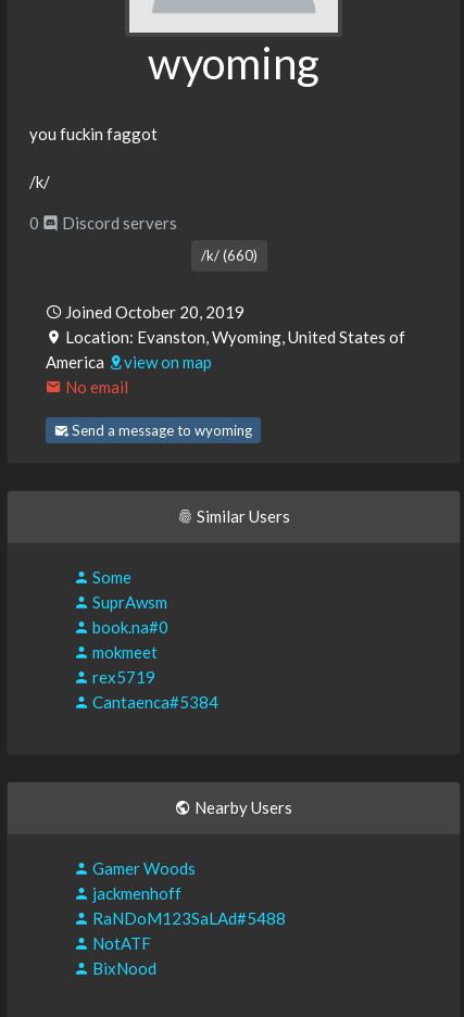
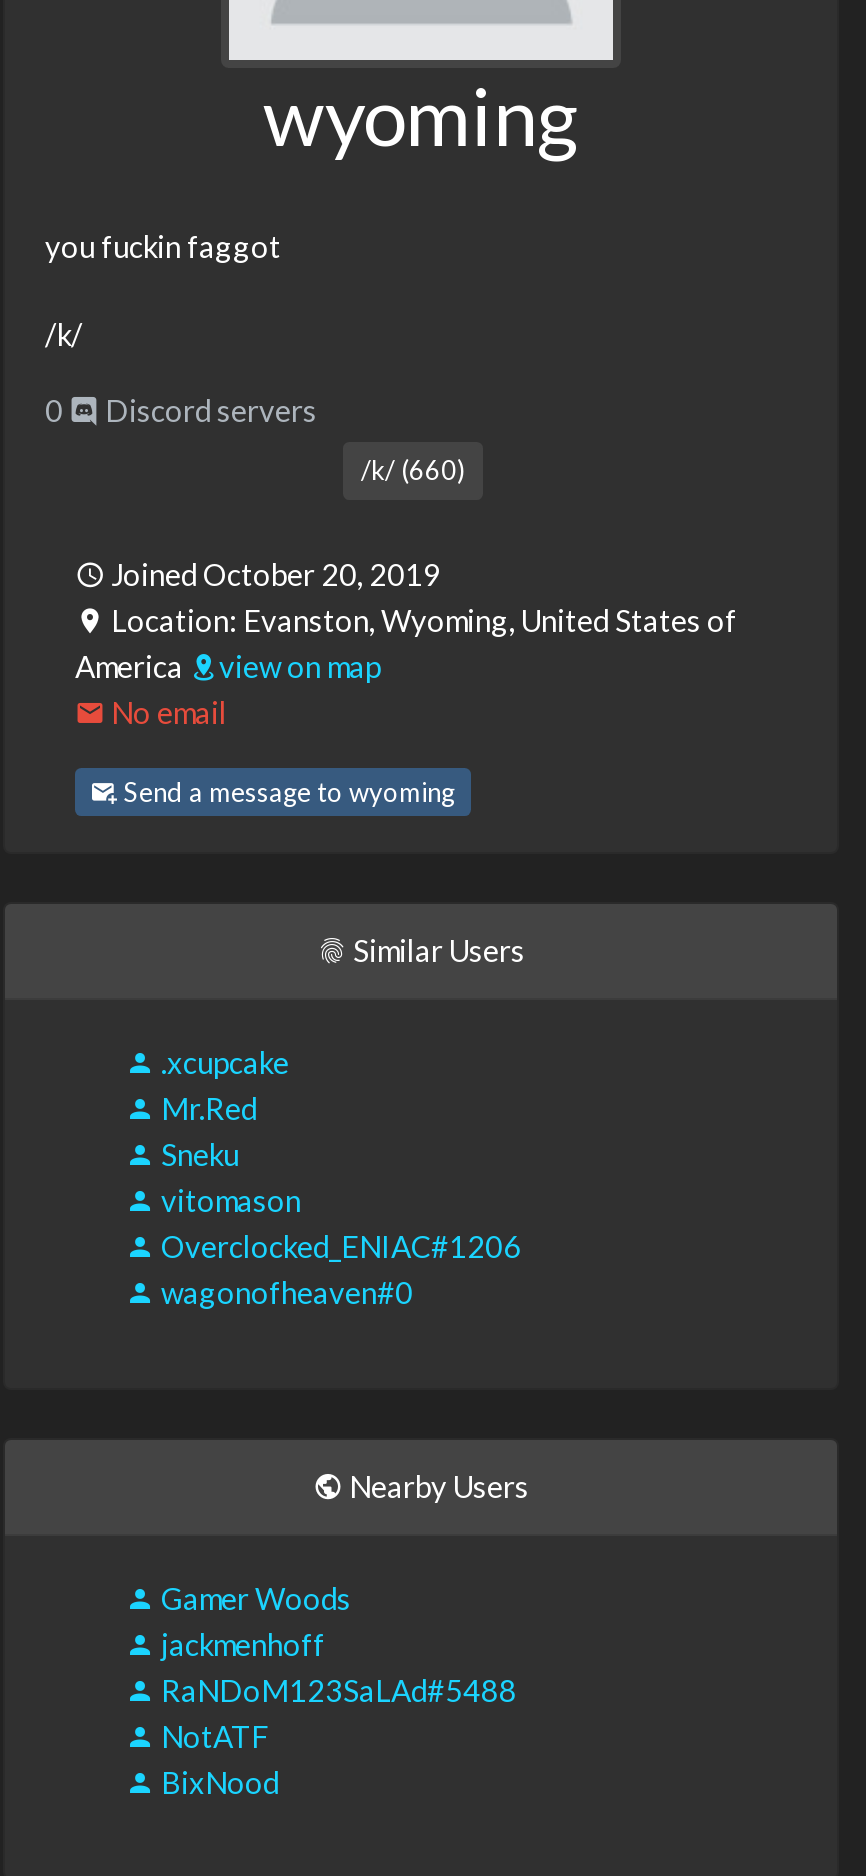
- Some
- SuprAwsm
- book.na#0
- mokmeet
- rex5719
- Cantaenca#5384
+ .xcupcake
+ Mr.Red
+ Sneku
+ vitomason
+ Overclocked_ENIAC#1206
+ wagonofheaven#0
